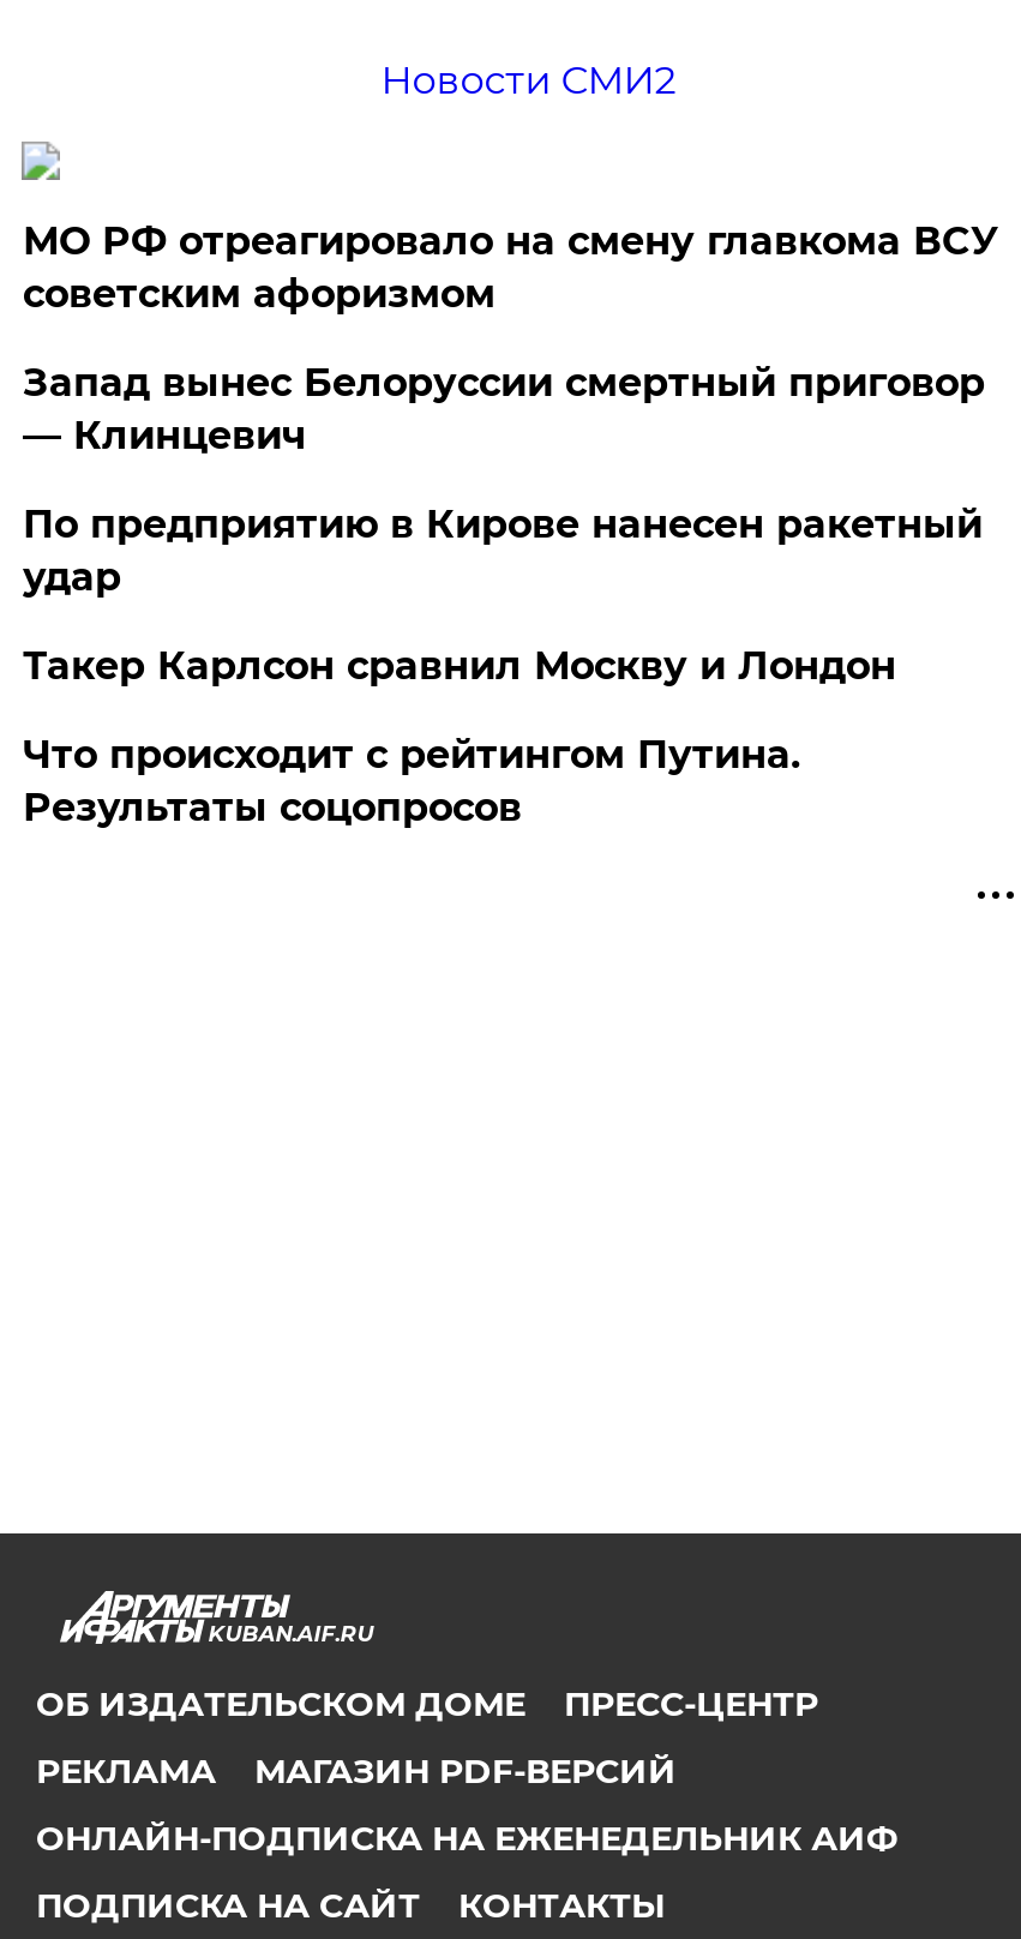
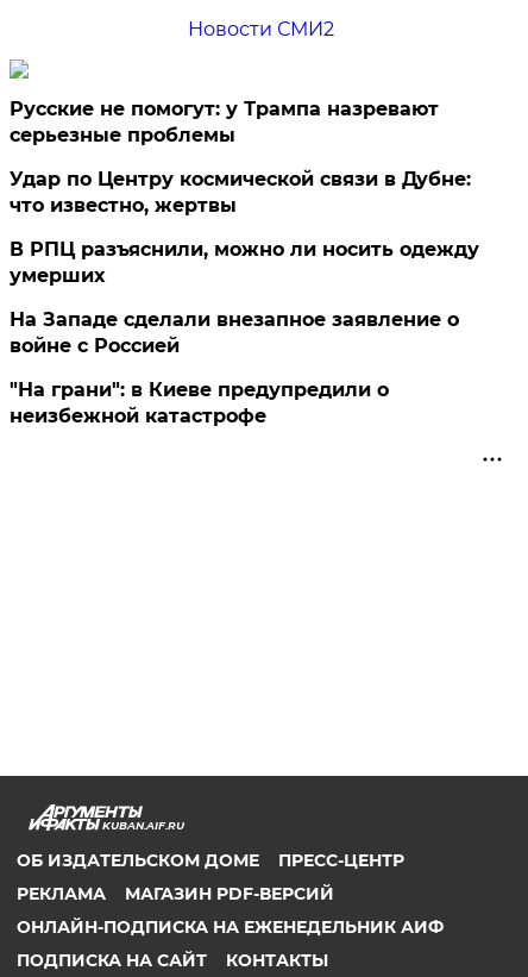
- МО РФ отреагировало на смену главкома ВСУ
- советским афоризмом
+ Русские не помогут: у Трампа назревают
+ серьезные проблемы

- Запад вынес Белоруссии смертный приговор
- — Клинцевич
+ Удар по Центру космической связи в Дубне:
+ что известно, жертвы

- По предприятию в Кирове нанесен ракетный
- удар
+ В РПЦ разъяснили, можно ли носить одежду
+ умерших

- Такер Карлсон сравнил Москву и Лондон
+ На Западе сделали внезапное заявление о
+ войне с Россией

- Что происходит с рейтингом Путина.
- Результаты соцопросов
+ "На грани": в Киеве предупредили о
+ неизбежной катастрофе
